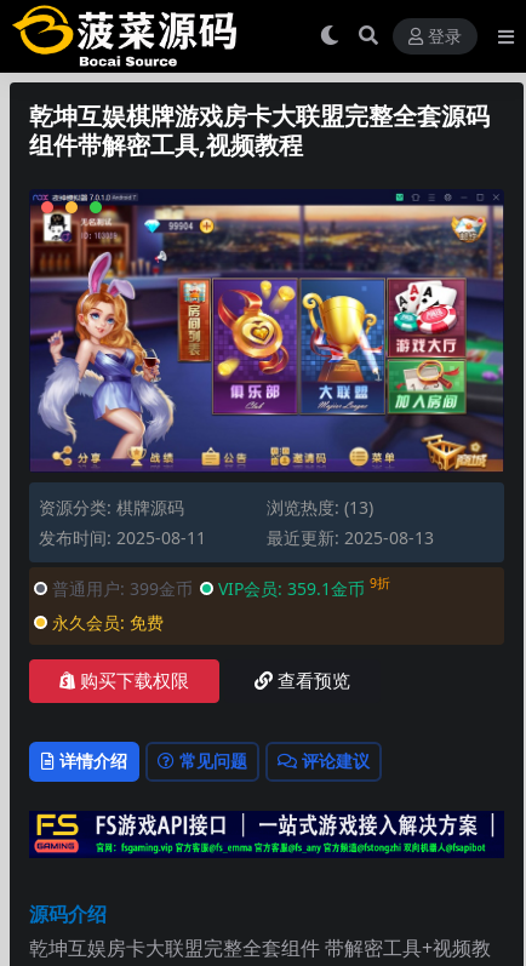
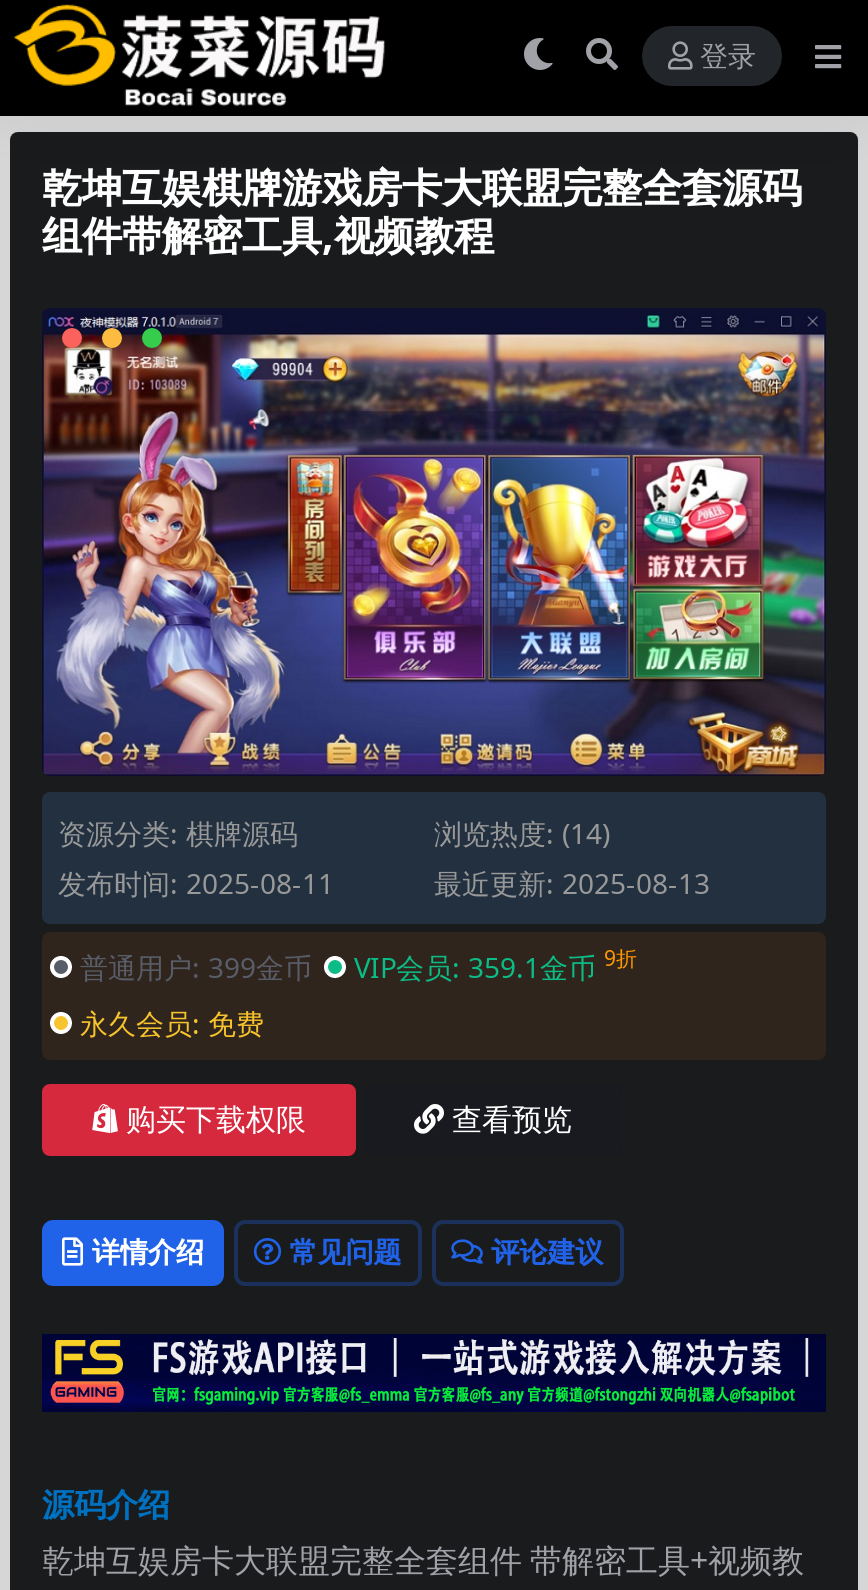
- 浏览热度: (13)
+ 浏览热度: (14)
